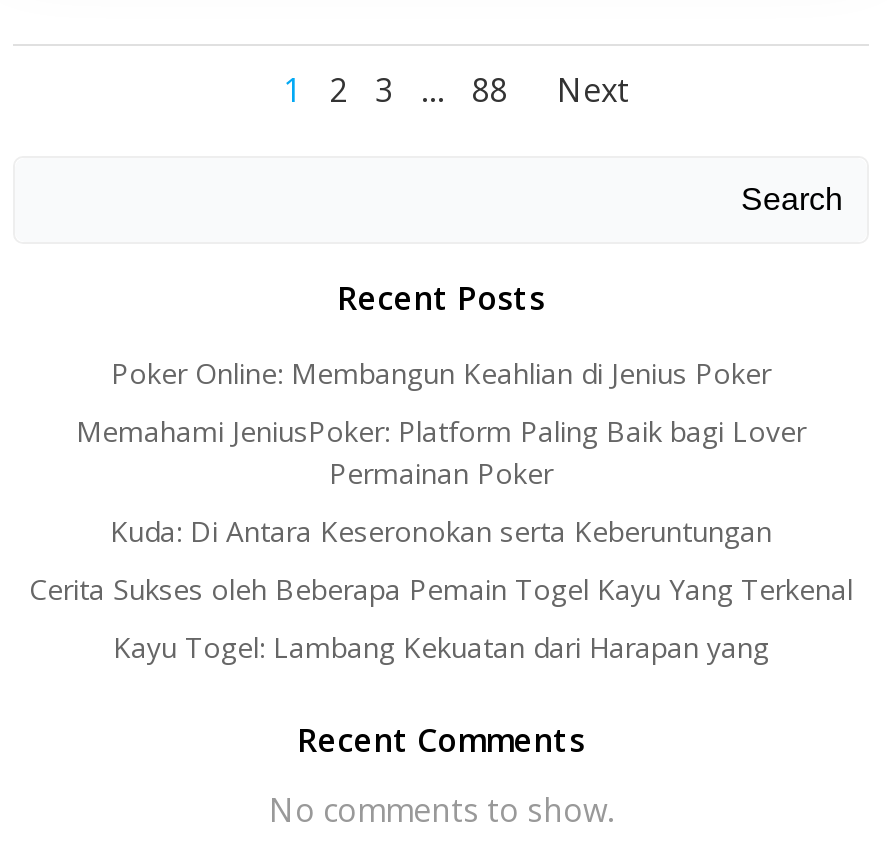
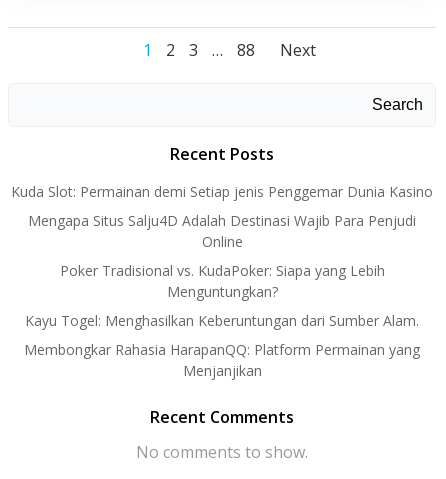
- Poker Online: Membangun Keahlian di Jenius Poker
+ Kuda Slot: Permainan demi Setiap jenis Penggemar Dunia Kasino

- Memahami JeniusPoker: Platform Paling Baik bagi Lover
- Permainan Poker
+ Mengapa Situs Salju4D Adalah Destinasi Wajib Para Penjudi
+ Online

- Kuda: Di Antara Keseronokan serta Keberuntungan
+ Poker Tradisional vs. KudaPoker: Siapa yang Lebih
+ Menguntungkan?

- Cerita Sukses oleh Beberapa Pemain Togel Kayu Yang Terkenal
+ Kayu Togel: Menghasilkan Keberuntungan dari Sumber Alam.

- Kayu Togel: Lambang Kekuatan dari Harapan yang
+ Membongkar Rahasia HarapanQQ: Platform Permainan yang
+ Menjanjikan
